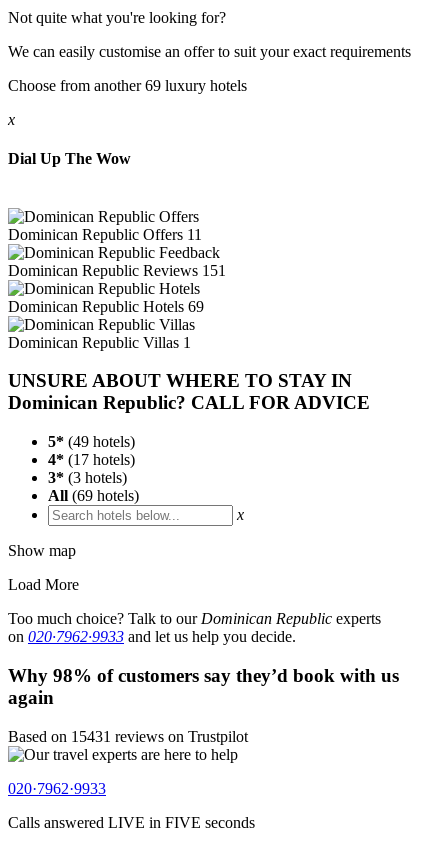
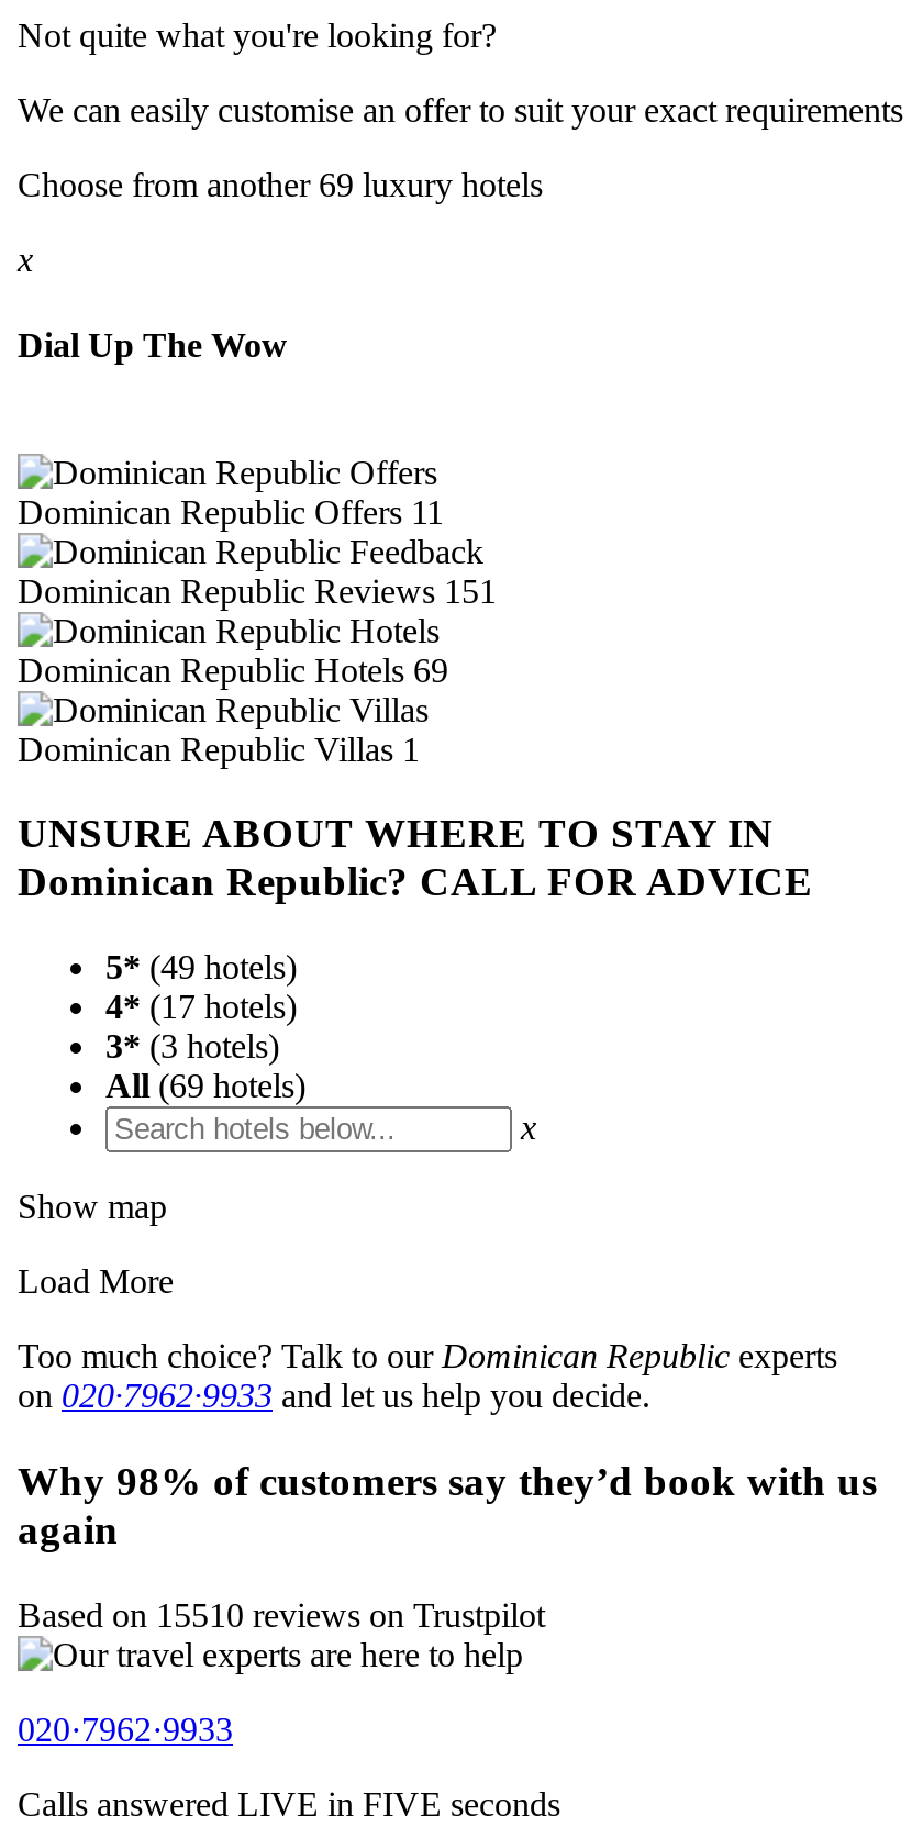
- Based on 15431 reviews on Trustpilot
+ Based on 15510 reviews on Trustpilot
